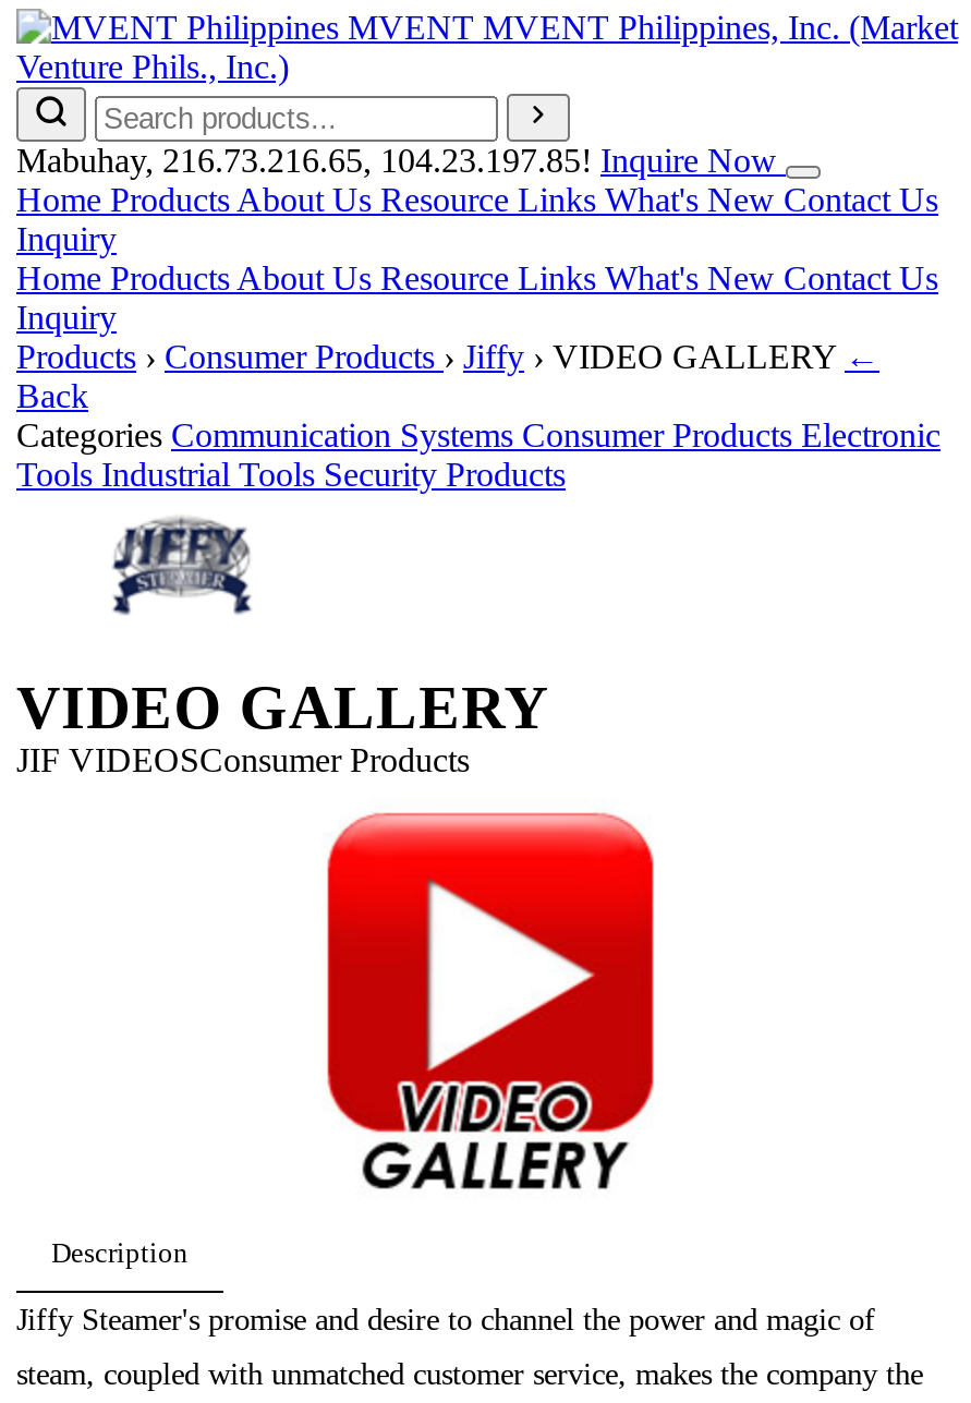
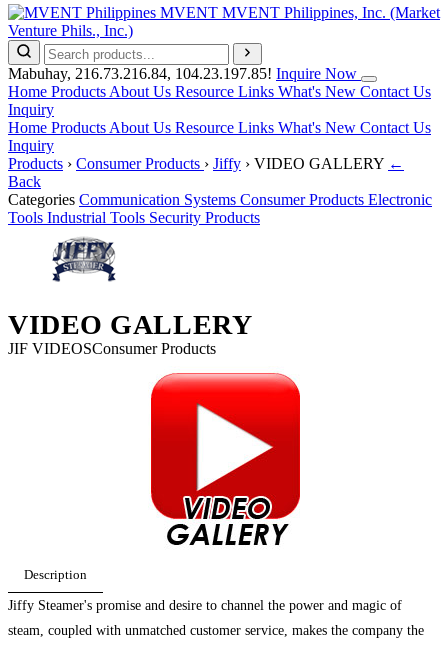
- Mabuhay,216.73.216.65, 104.23.197.85! Inquire Now
+ Mabuhay,216.73.216.84, 104.23.197.85! Inquire Now
